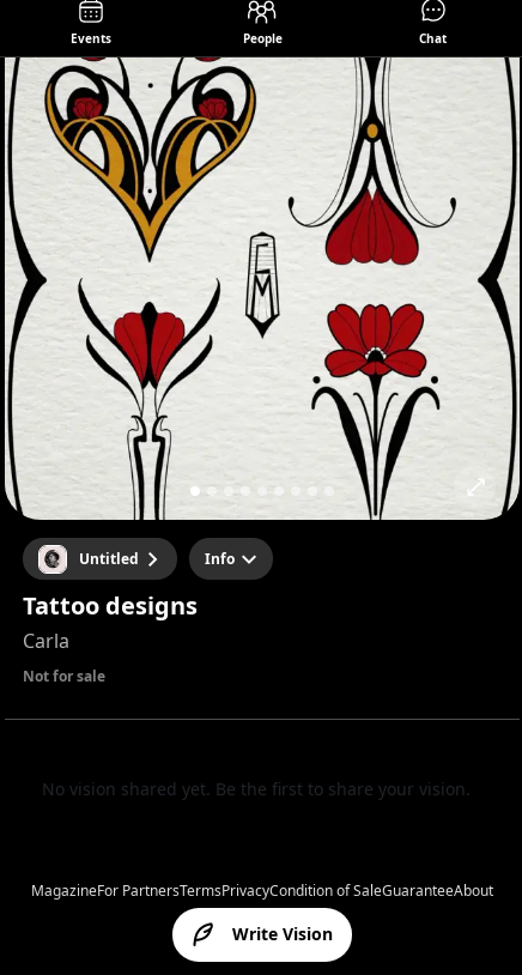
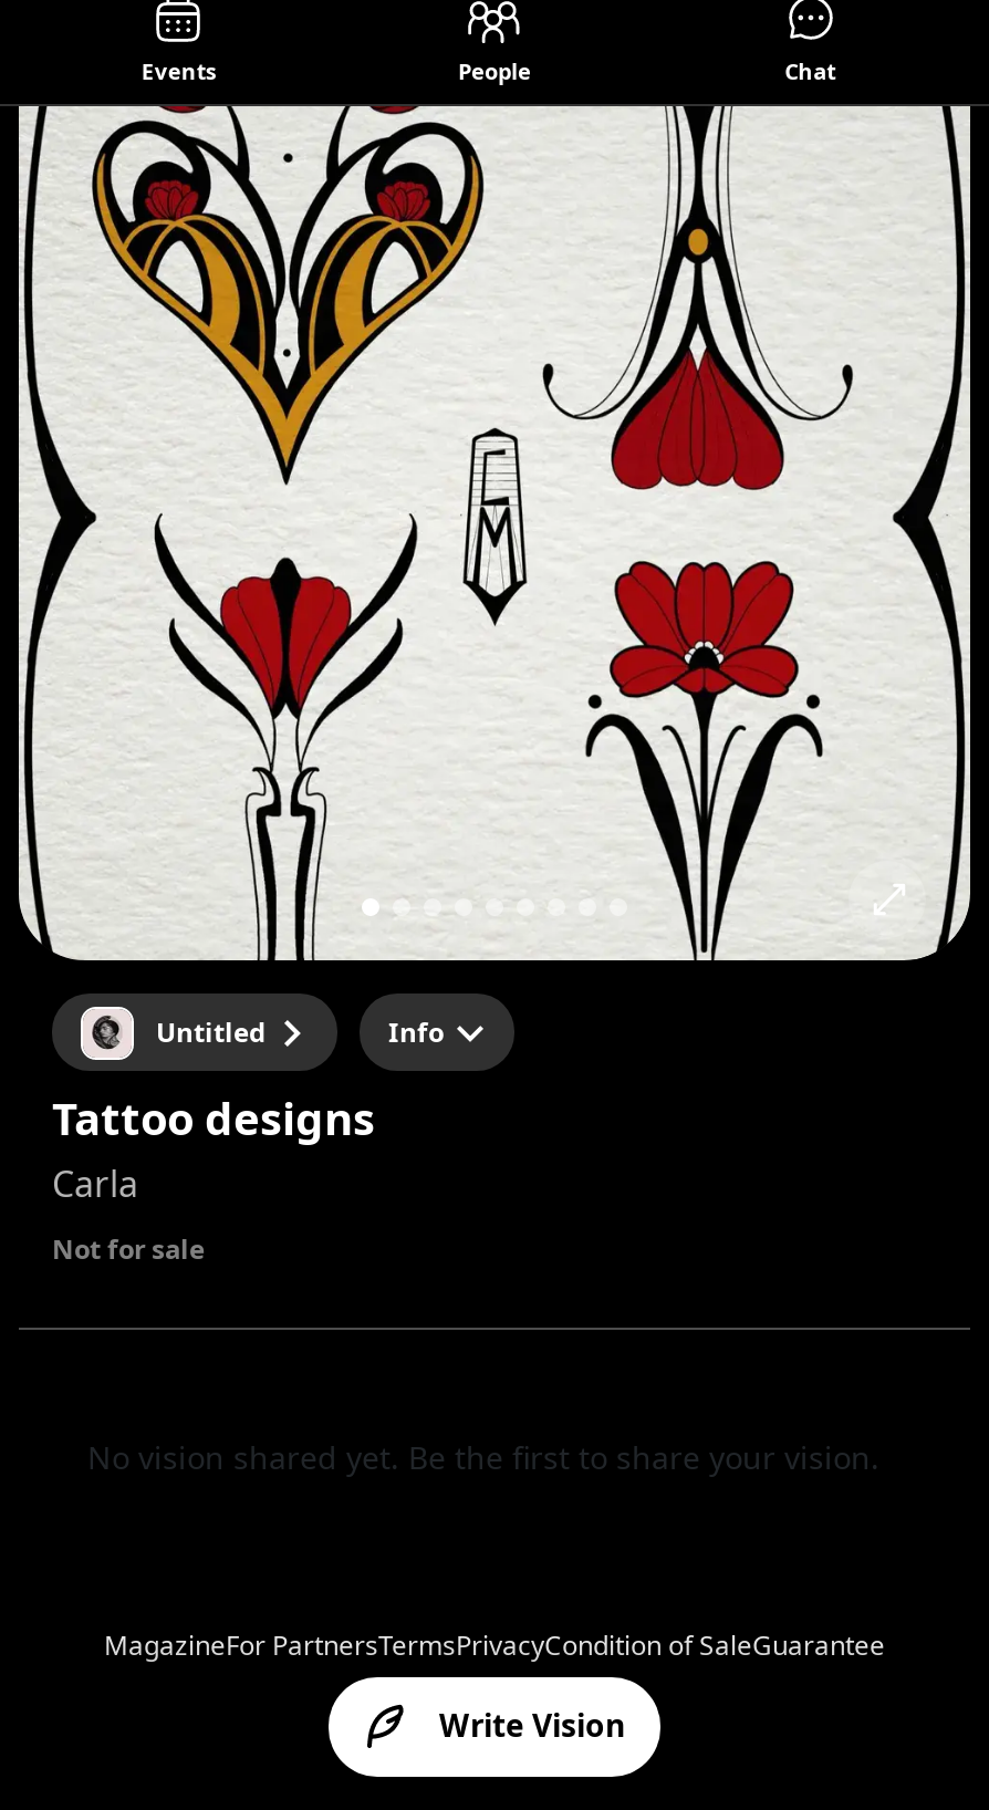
- MagazineFor PartnersTermsPrivacyCondition of SaleGuaranteeAbout
+ MagazineFor PartnersTermsPrivacyCondition of SaleGuarantee
